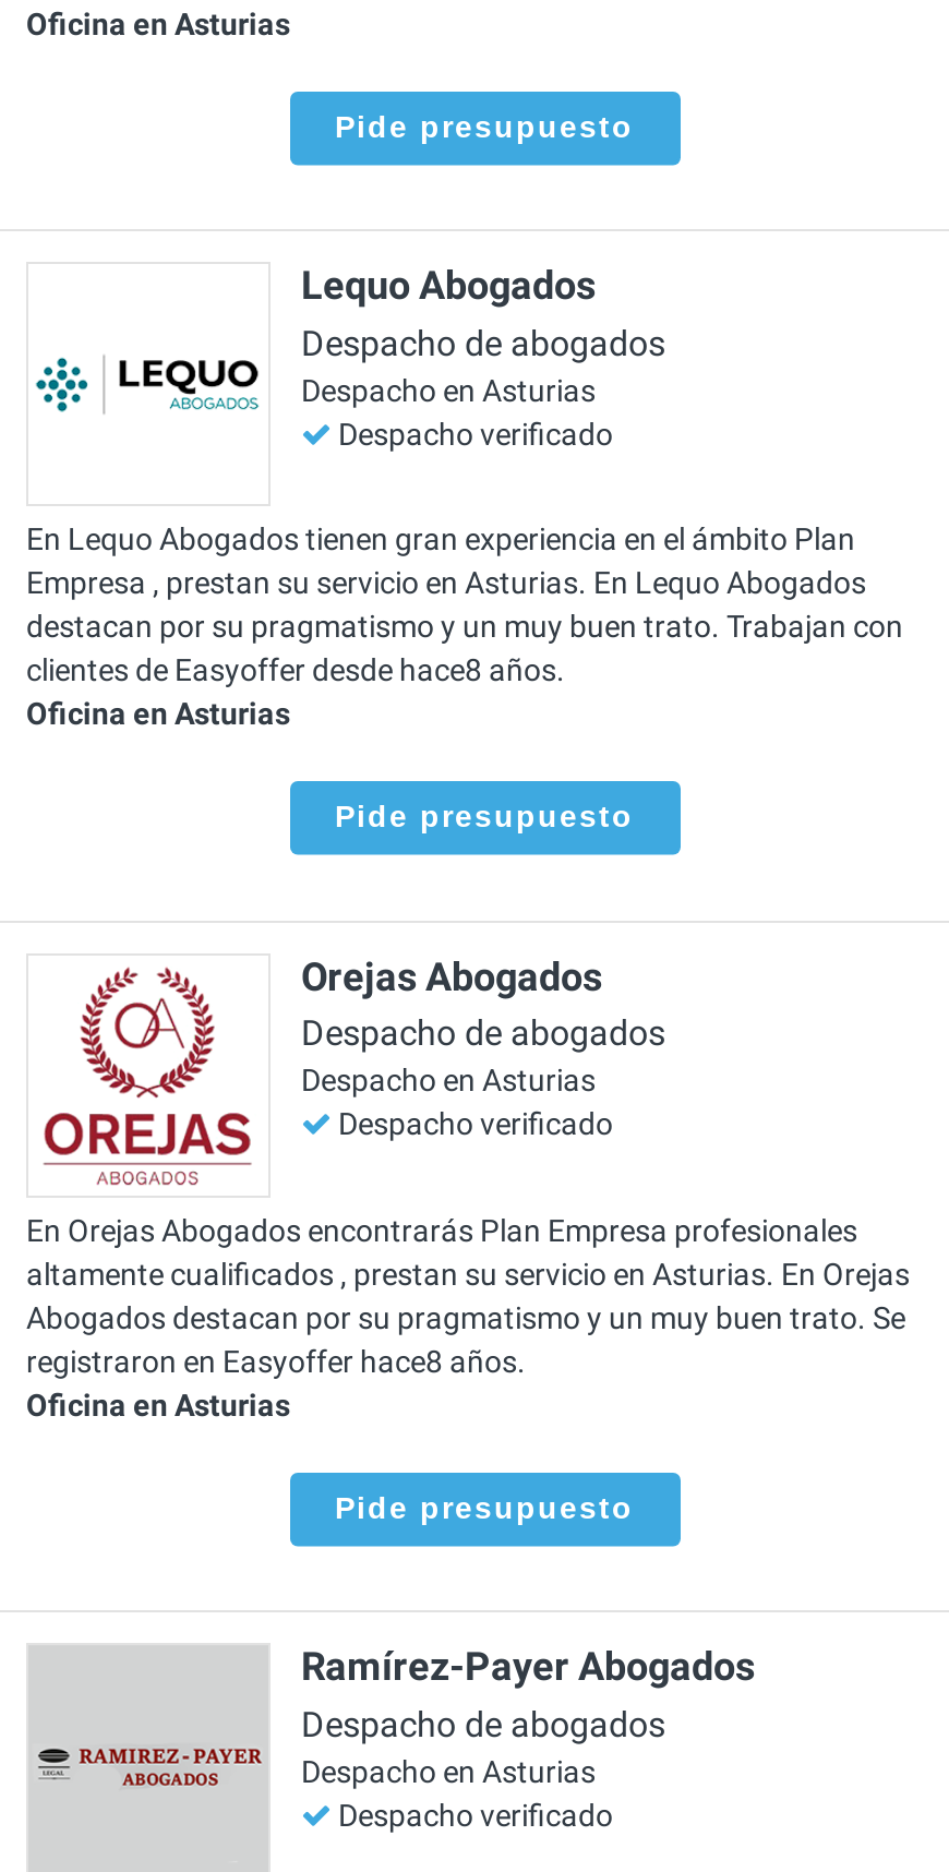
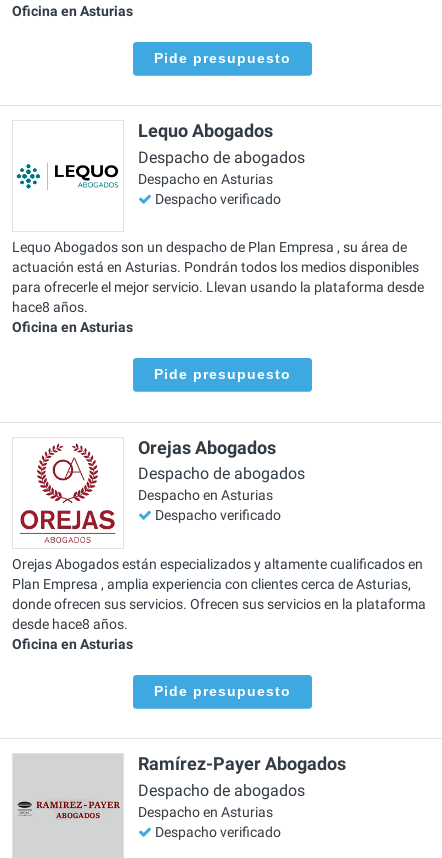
- En Lequo Abogados tienen gran experiencia en el ámbito Plan
- Empresa , prestan su servicio en Asturias. En Lequo Abogados
- destacan por su pragmatismo y un muy buen trato. Trabajan con
- clientes de Easyoffer desde hace8 años.
+ Lequo Abogados son un despacho de Plan Empresa , su área de
+ actuación está en Asturias. Pondrán todos los medios disponibles
+ para ofrecerle el mejor servicio. Llevan usando la plataforma desde
+ hace8 años.

- En Orejas Abogados encontrarás Plan Empresa profesionales
- altamente cualificados , prestan su servicio en Asturias. En Orejas
- Abogados destacan por su pragmatismo y un muy buen trato. Se
- registraron en Easyoffer hace8 años.
+ Orejas Abogados están especializados y altamente cualificados en
+ Plan Empresa , amplia experiencia con clientes cerca de Asturias,
+ donde ofrecen sus servicios. Ofrecen sus servicios en la plataforma
+ desde hace8 años.
